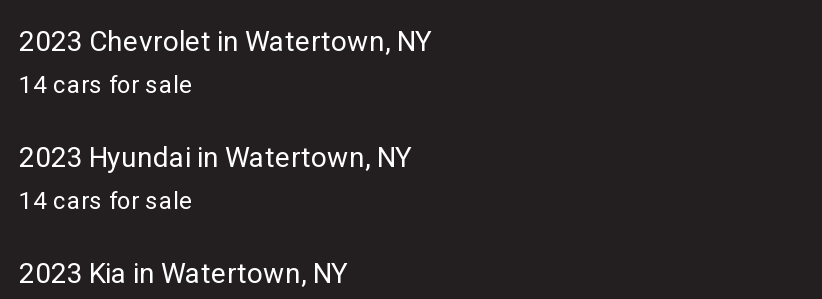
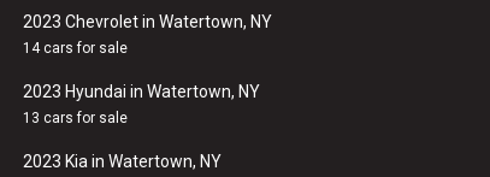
- 14 cars for sale
+ 13 cars for sale
